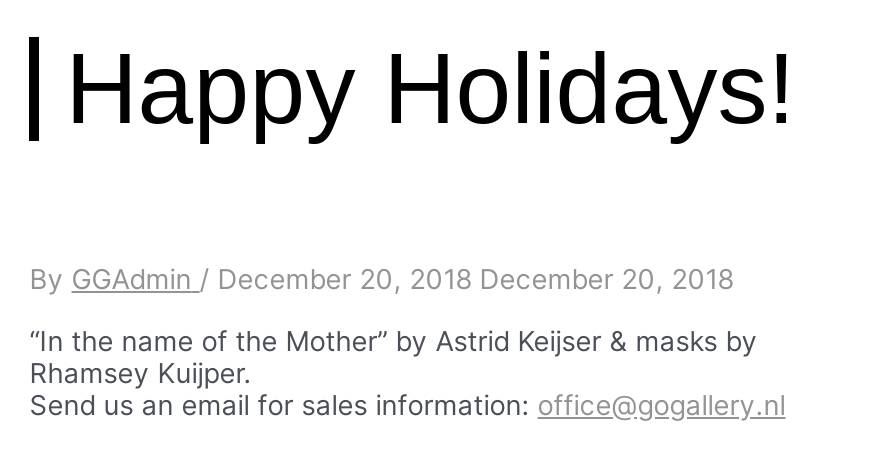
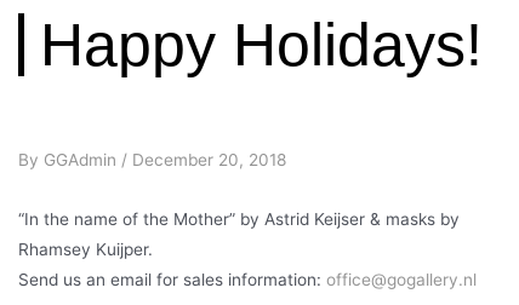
- By GGAdmin / December 20, 2018 December 20, 2018
+ By GGAdmin / December 20, 2018
